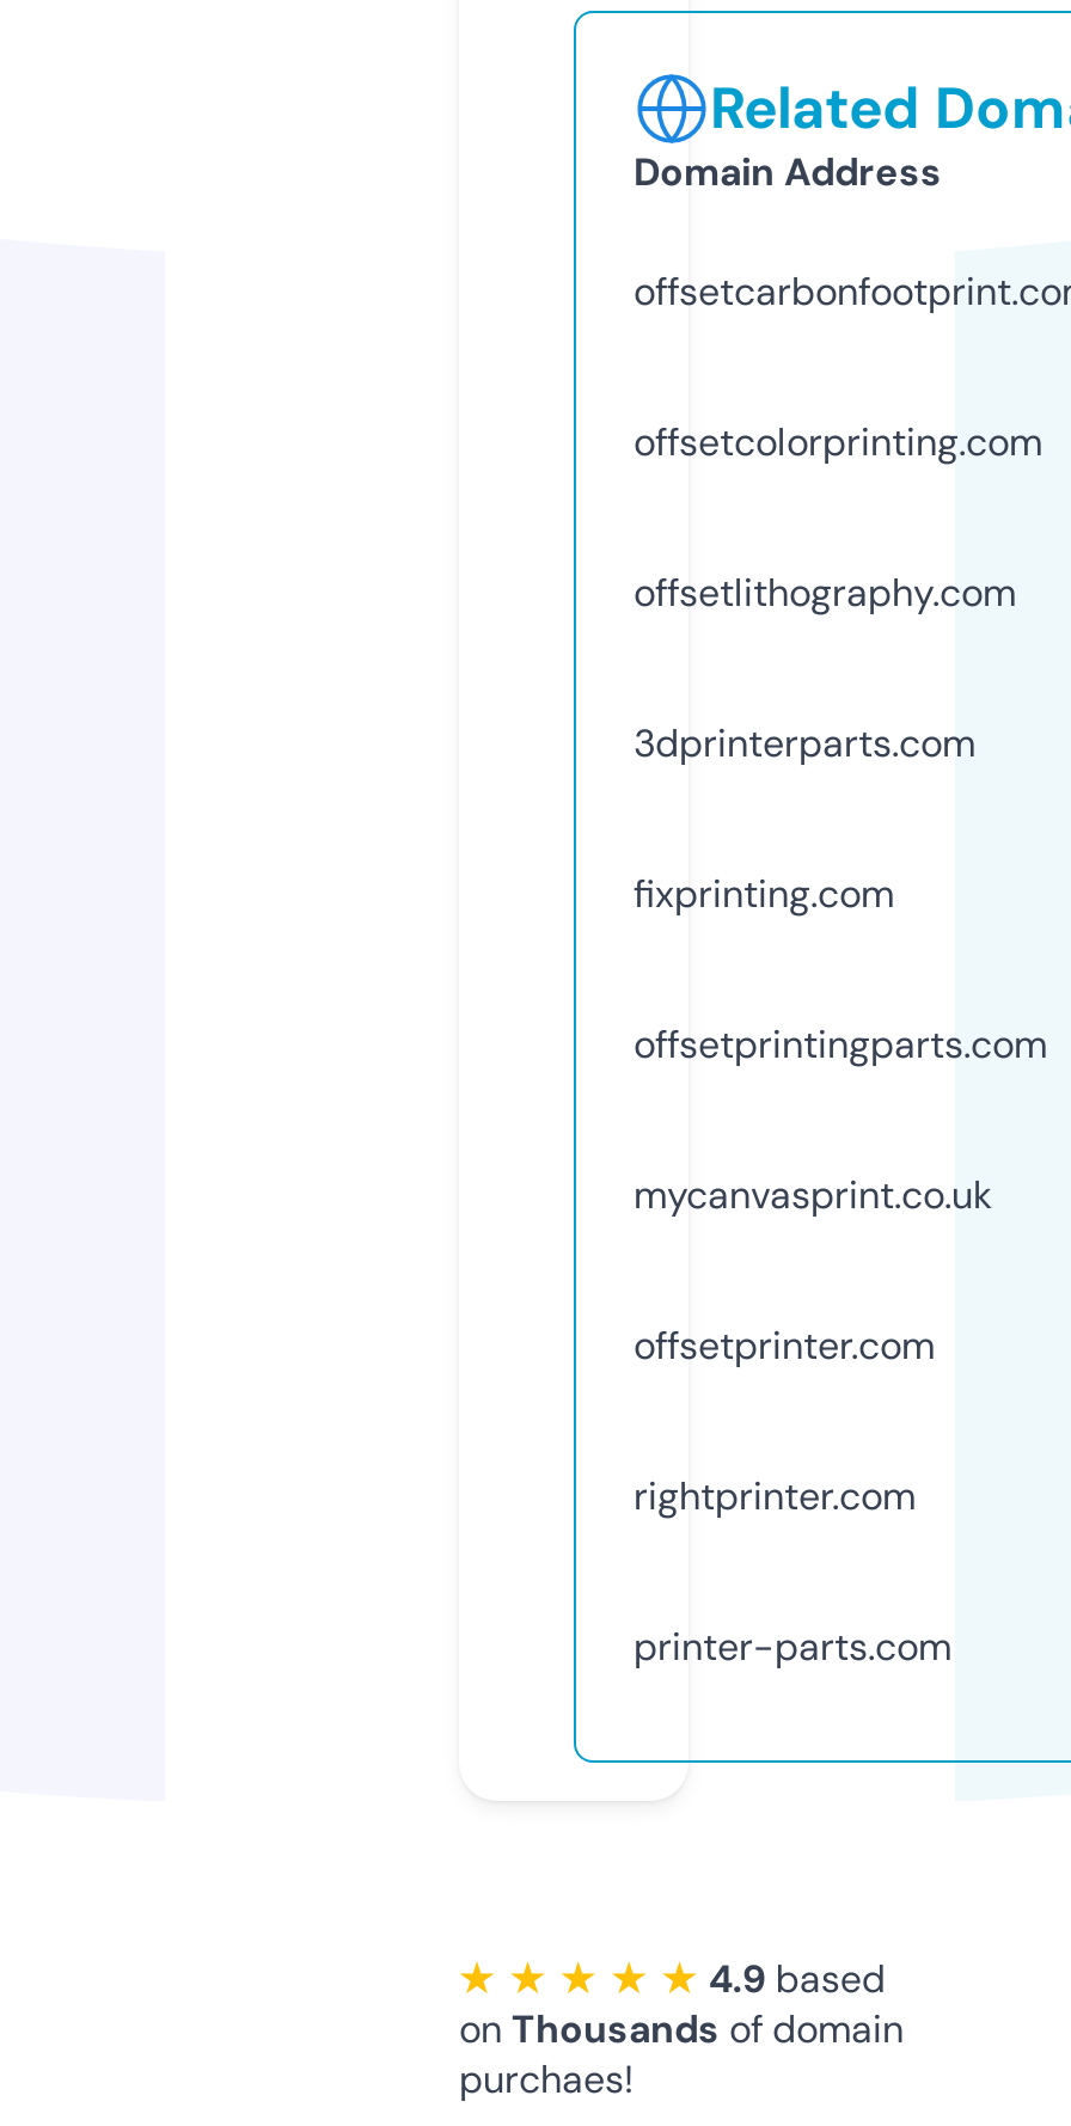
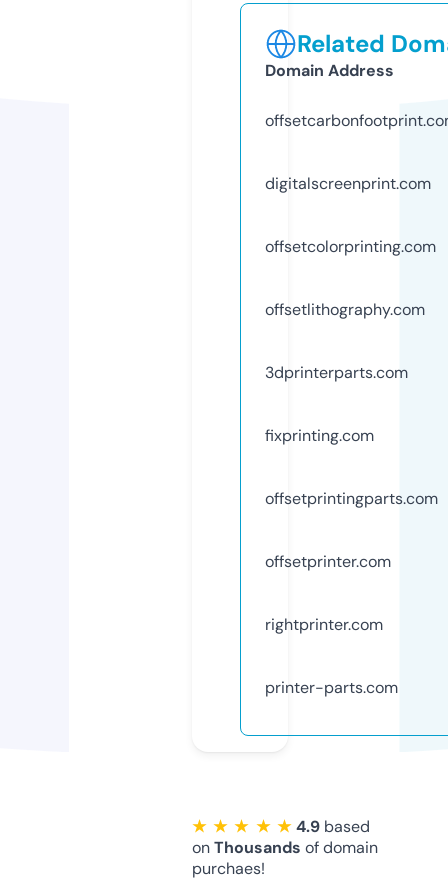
+ digitalscreenprint.com

moved down: offsetcolorprinting.com | offsetlithography.com | 3dprinterparts.com | fixprinting.com | offsetprintingparts.com

- mycanvasprint.co.uk
